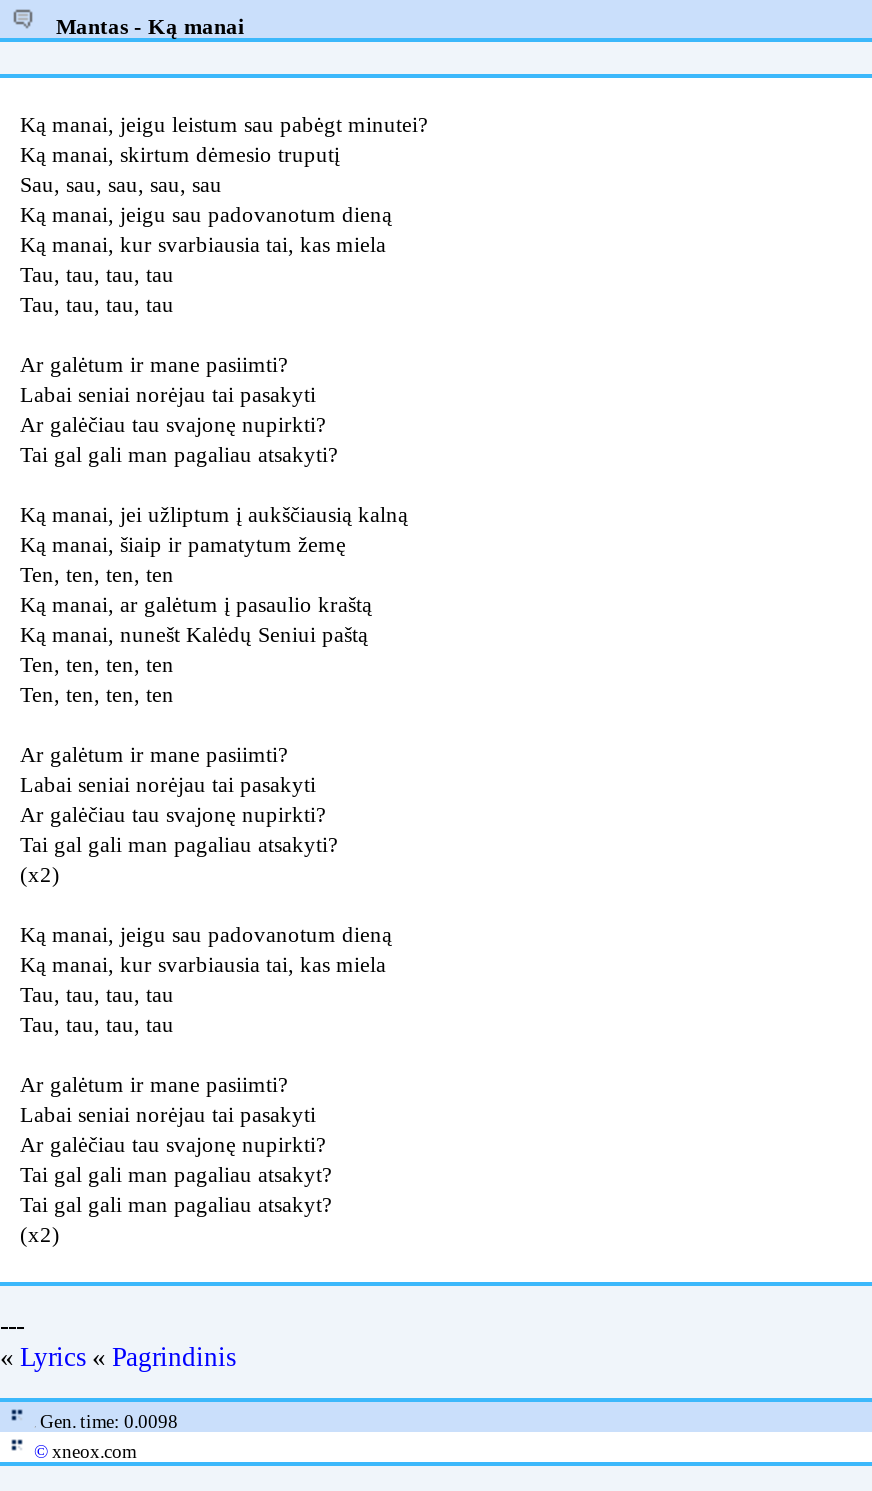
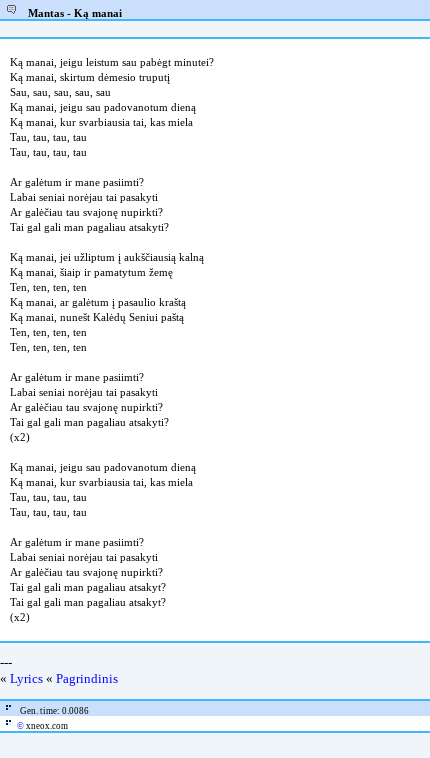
- Gen. time: 0.0098
+ Gen. time: 0.0086
